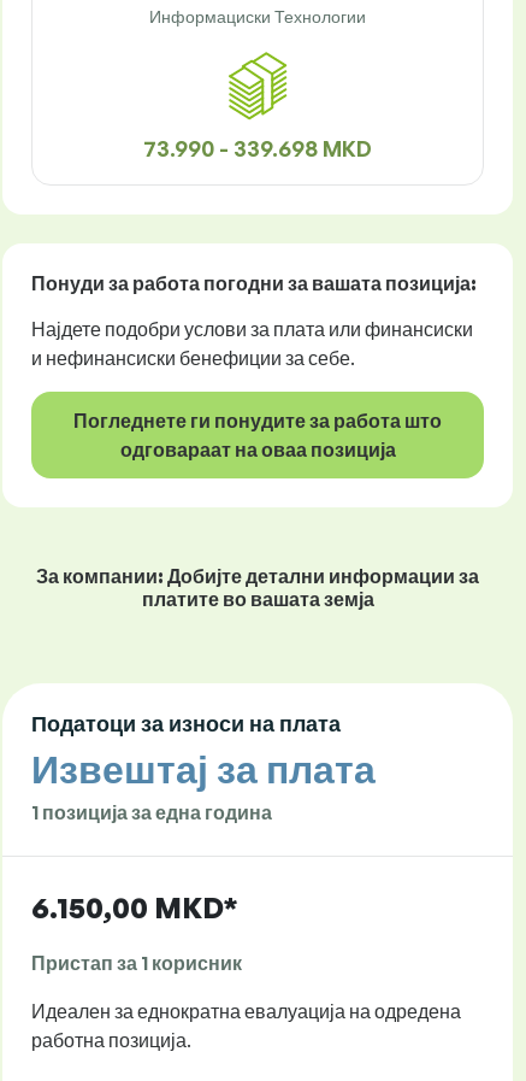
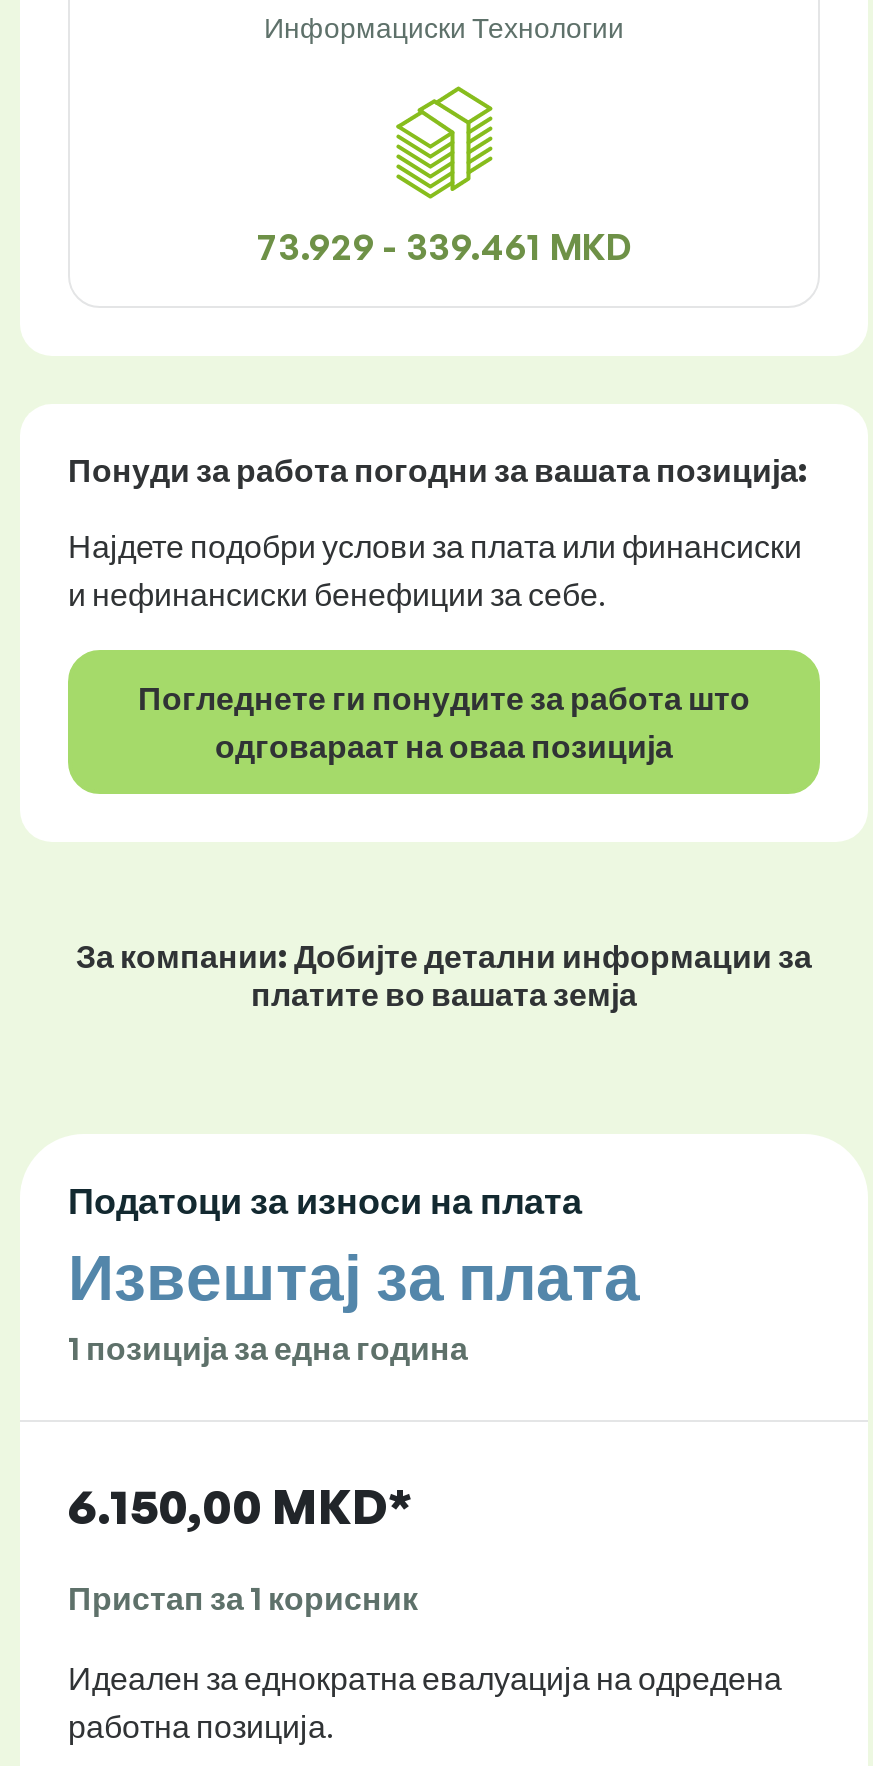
- 73.990 - 339.698 MKD
+ 73.929 - 339.461 MKD
